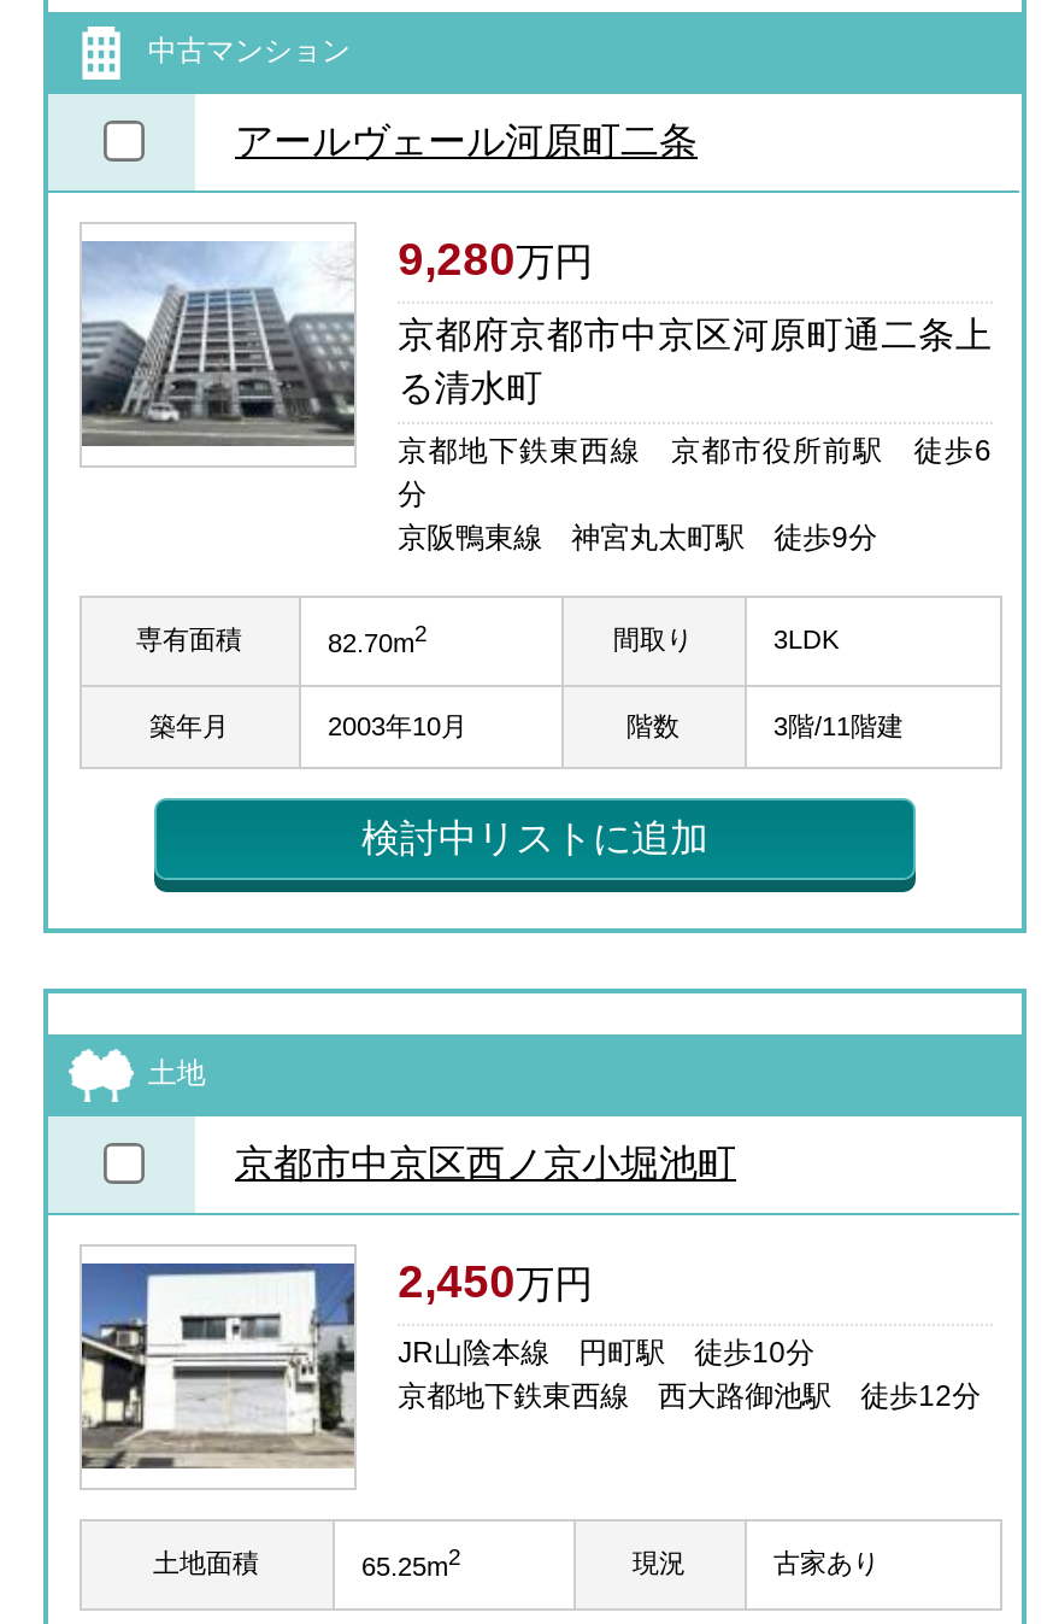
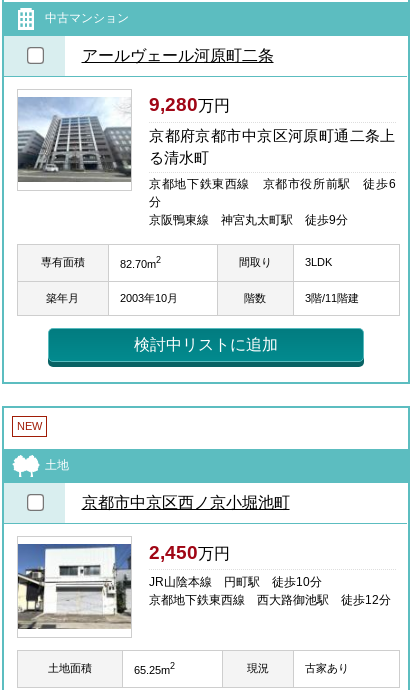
+ NEW
